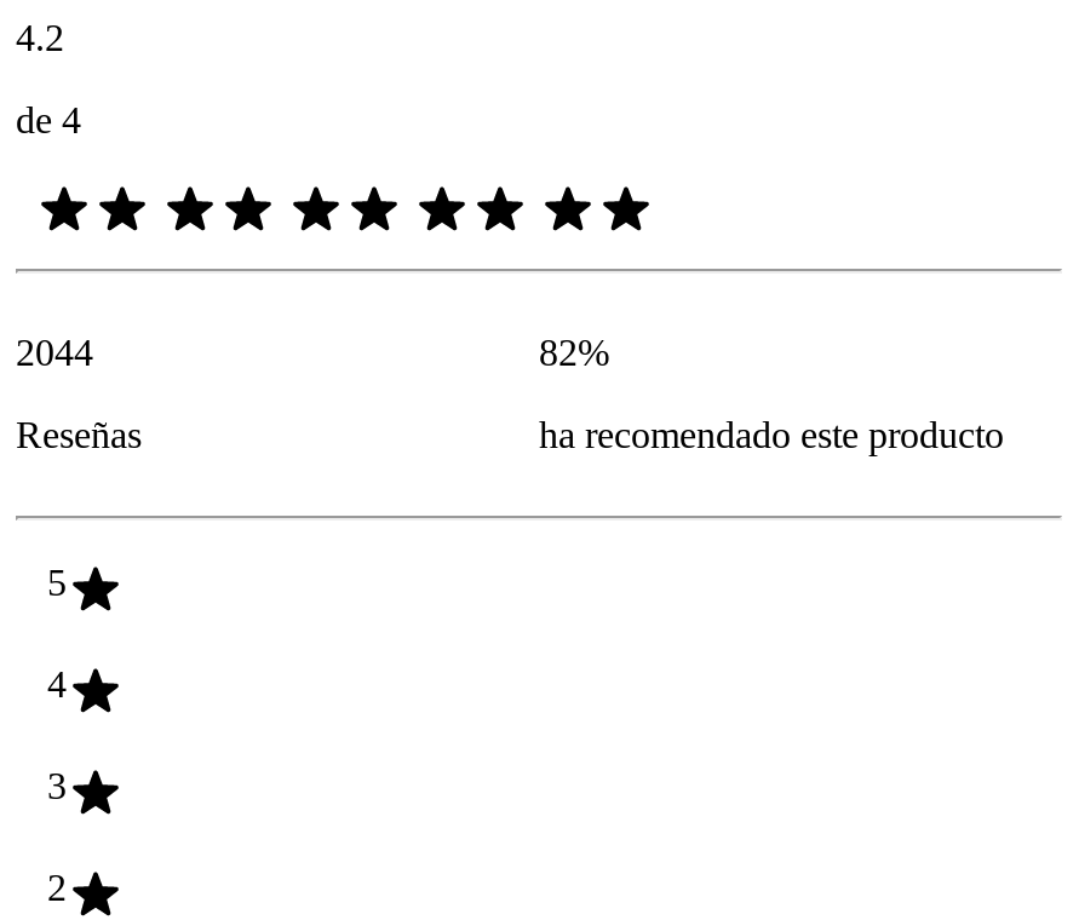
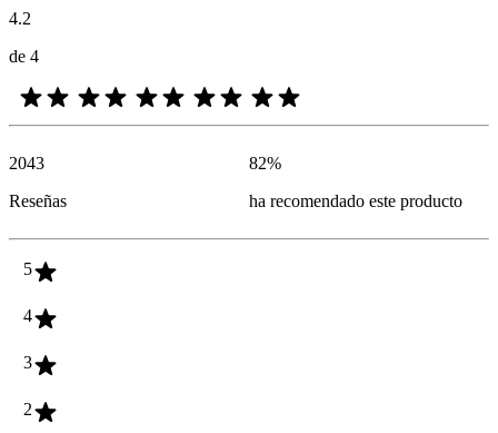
- 2044
+ 2043
